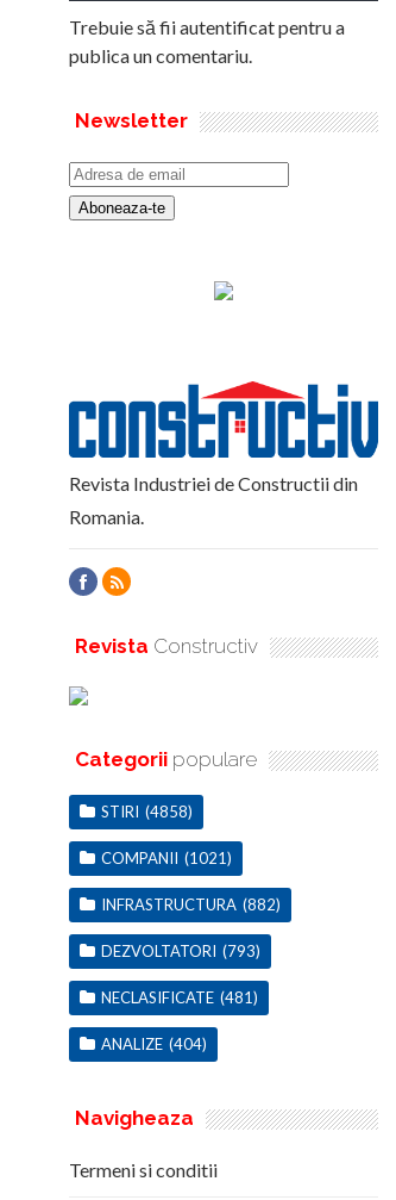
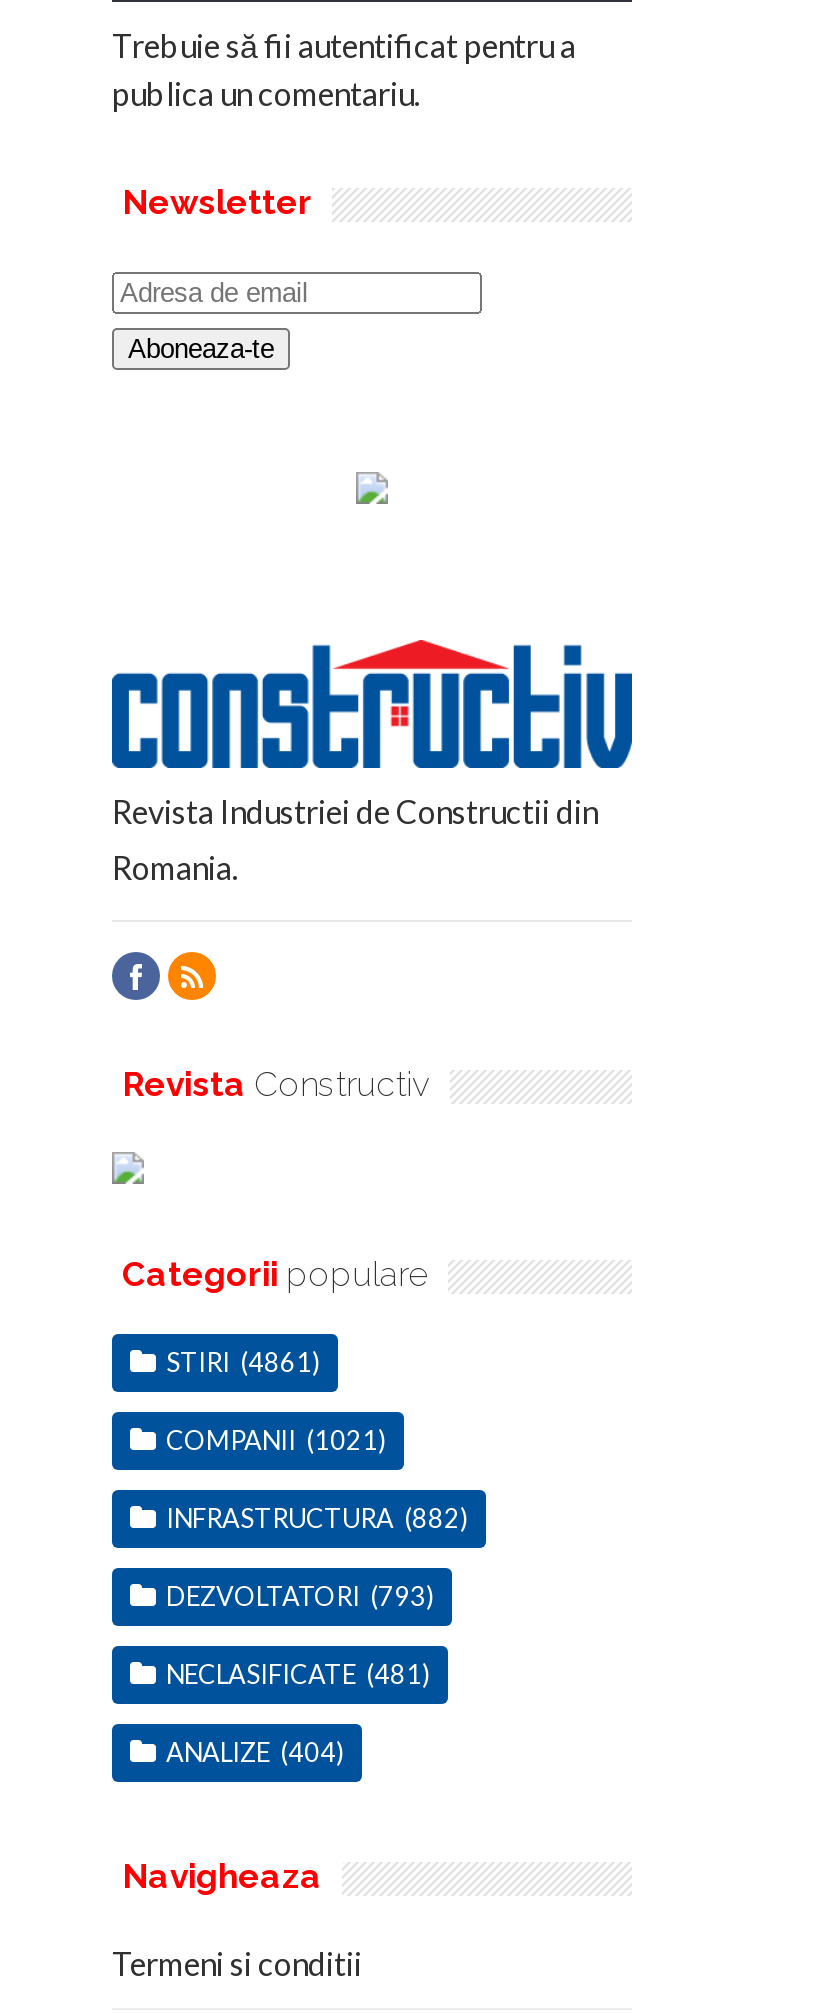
- STIRI (4858)
+ STIRI (4861)
